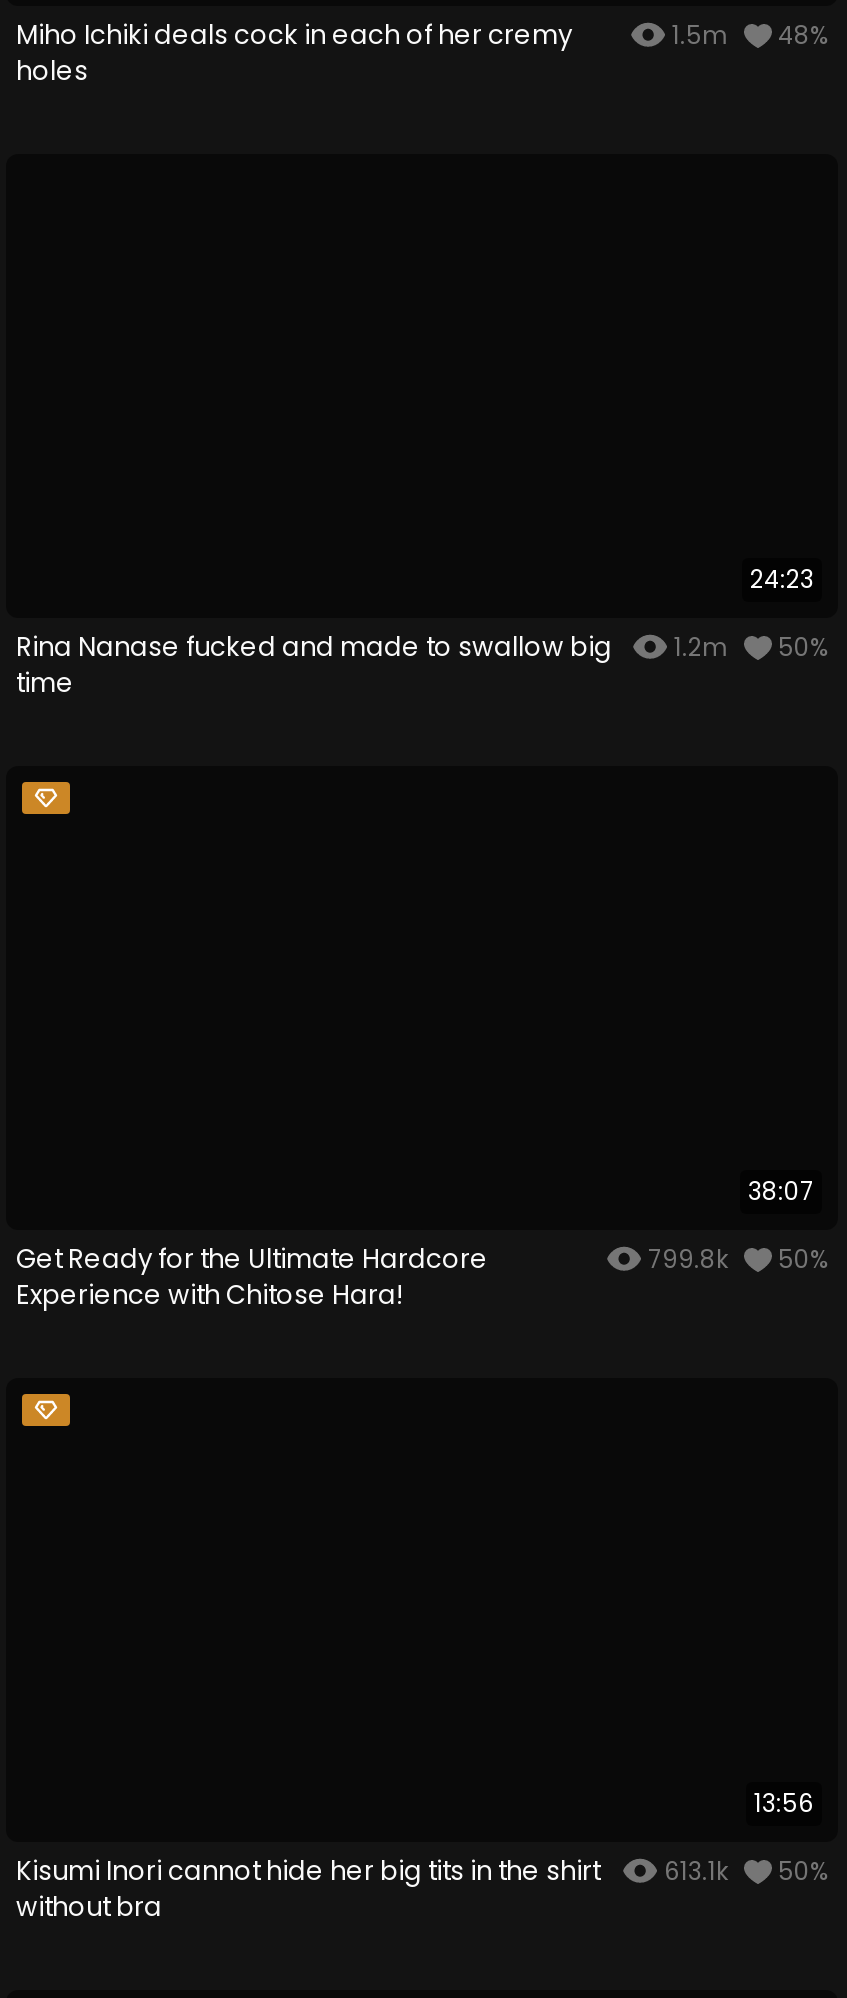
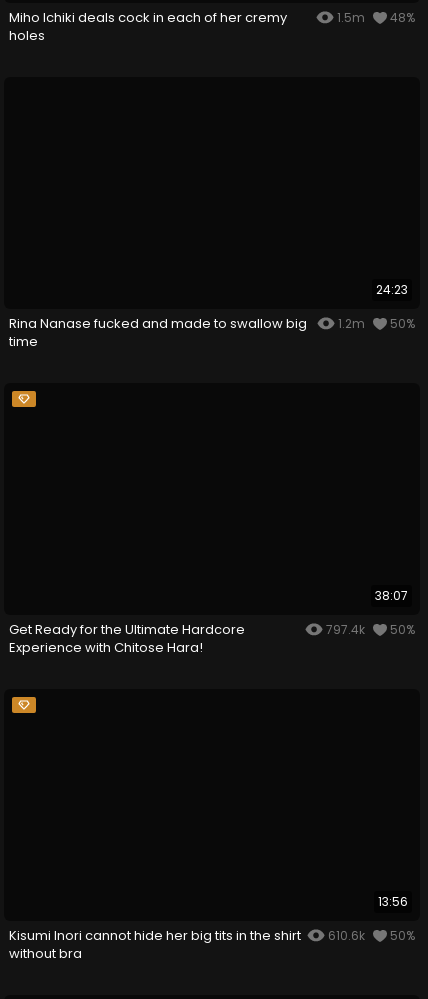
- 799.8k 50%
+ 797.4k 50%

- Kisumi Inori cannot hide her big tits in the shirt 613.1k 50%
+ Kisumi Inori cannot hide her big tits in the shirt 610.6k 50%
